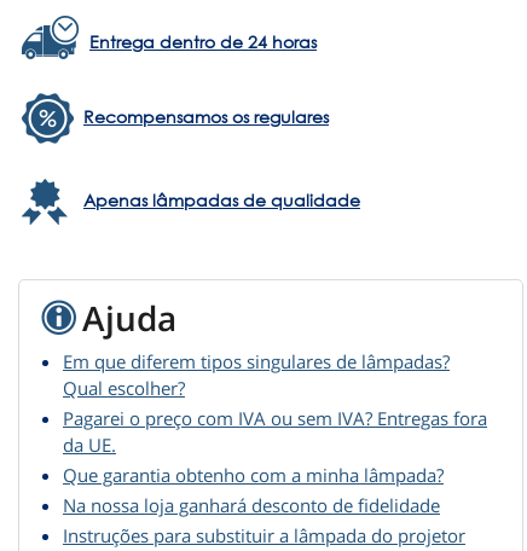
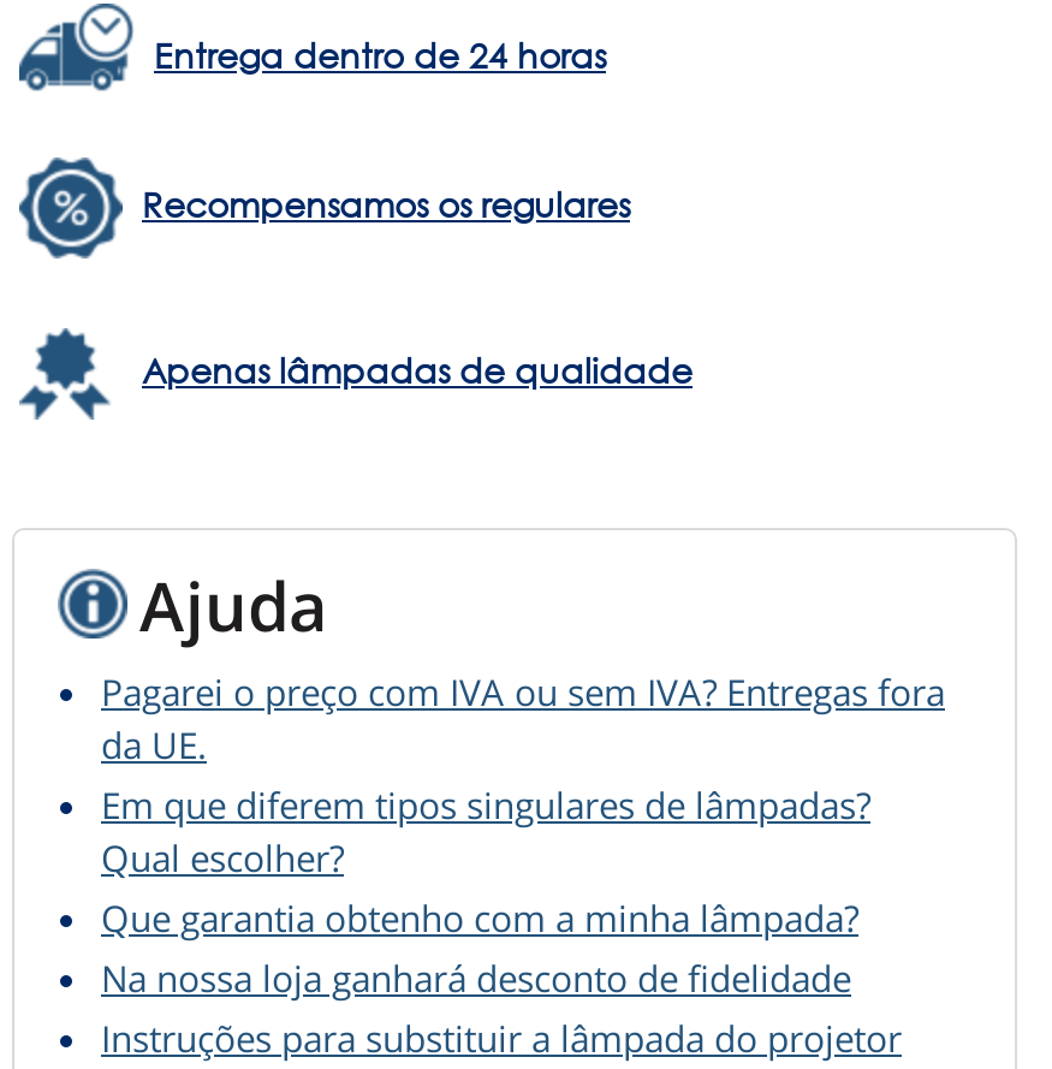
moved down: Em que diferem tipos singulares de lâmpadas? | Qual escolher?

moved up: Pagarei o preço com IVA ou sem IVA? Entregas fora | da UE.
